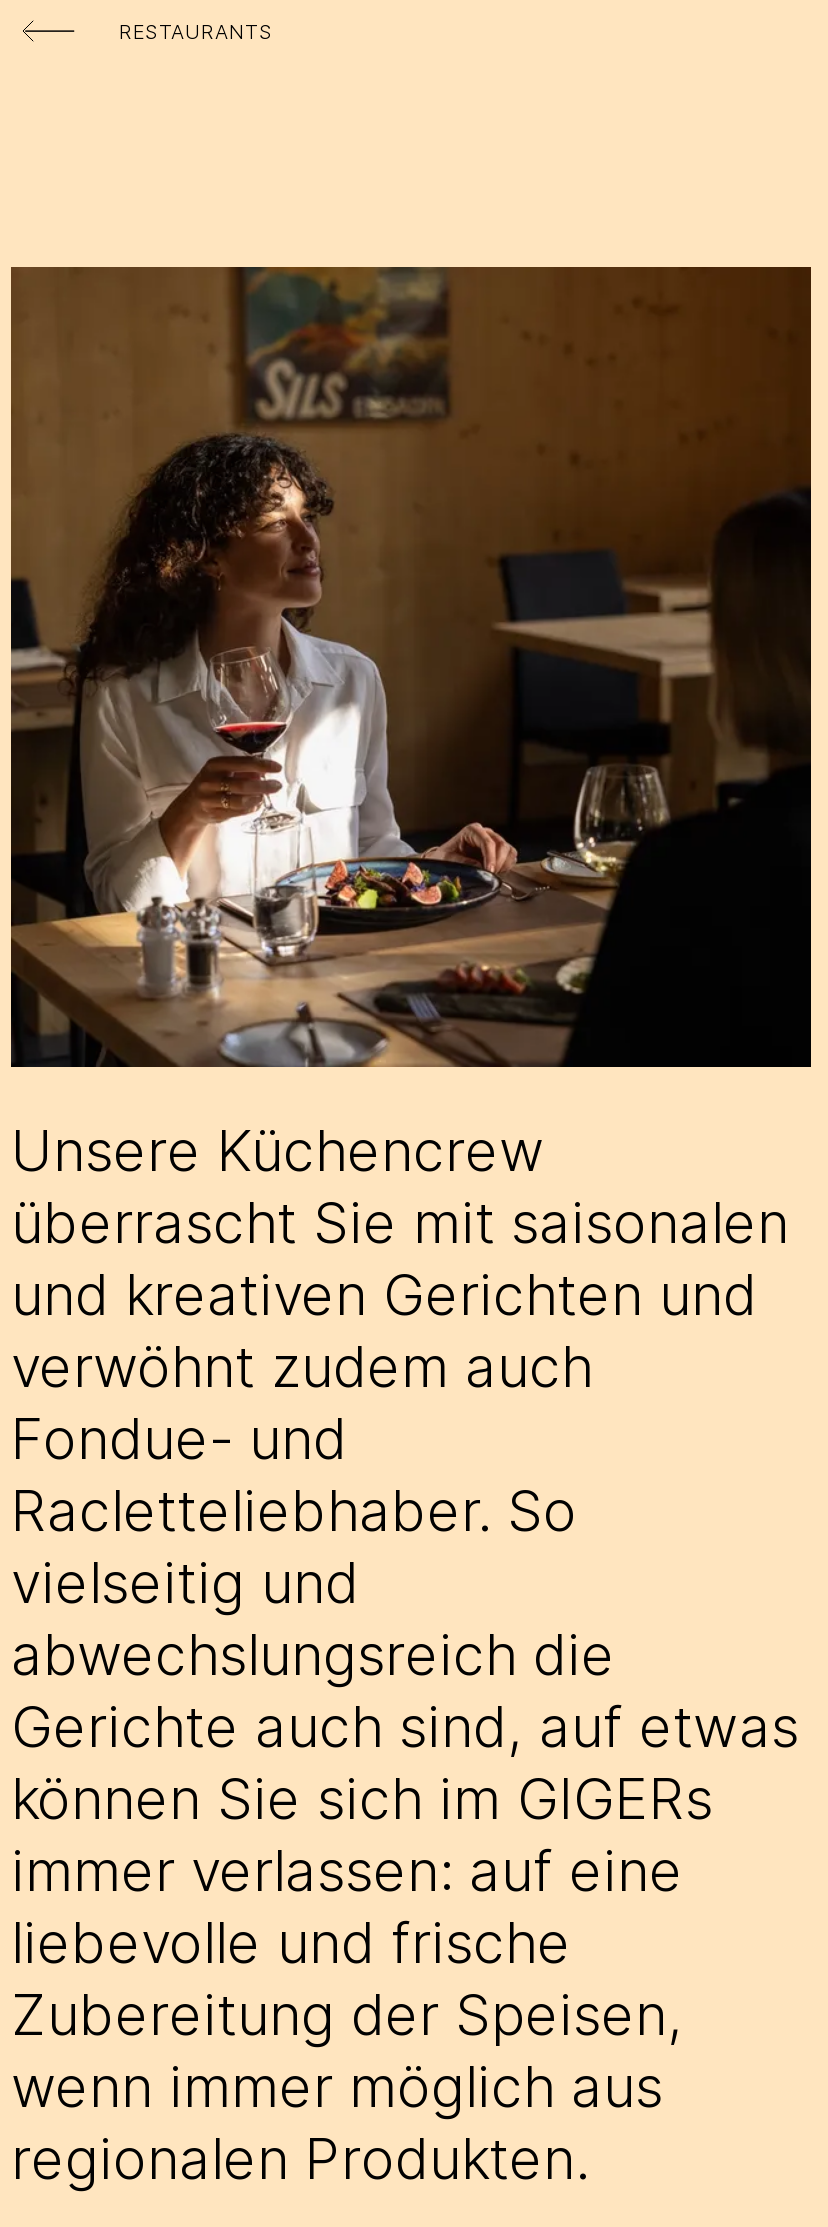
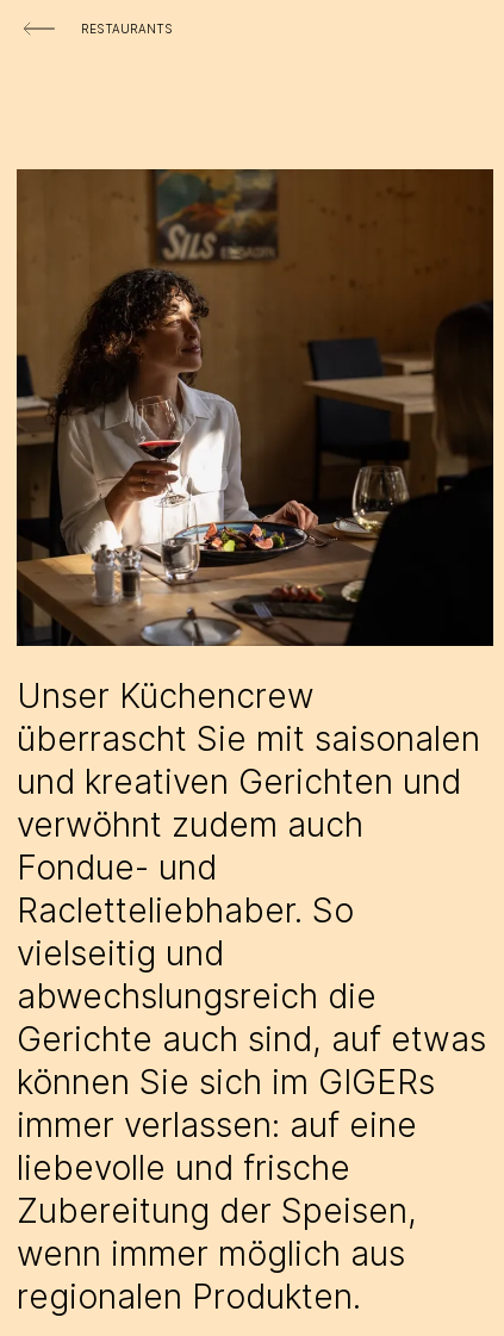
- Unsere Küchencrew
+ Unser Küchencrew
